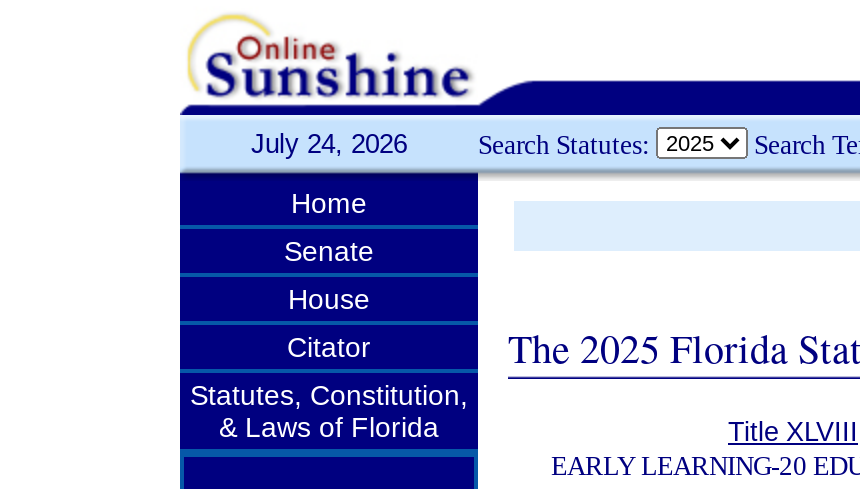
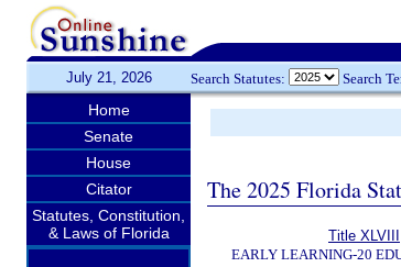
- July 24, 2026
+ July 21, 2026
